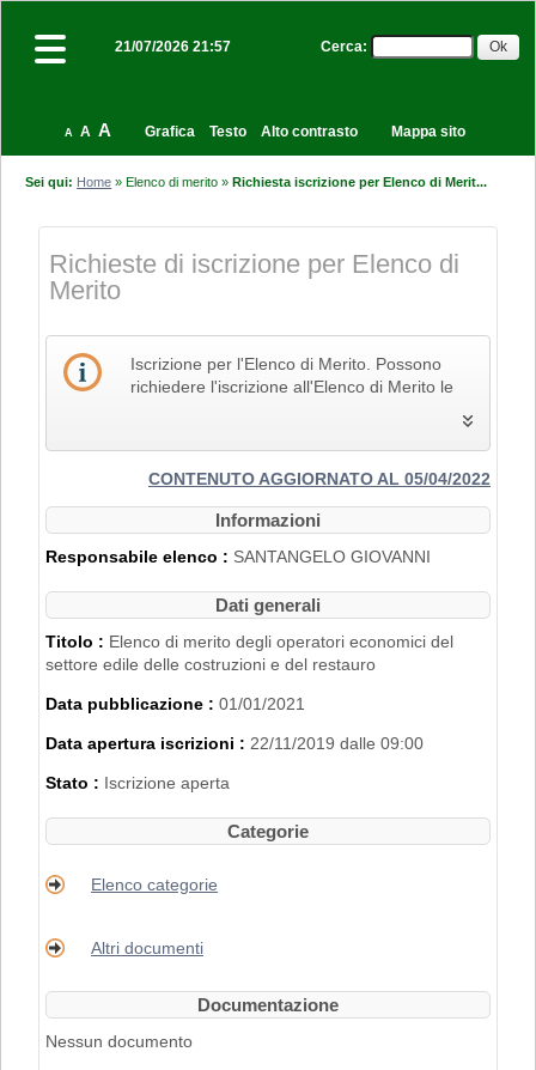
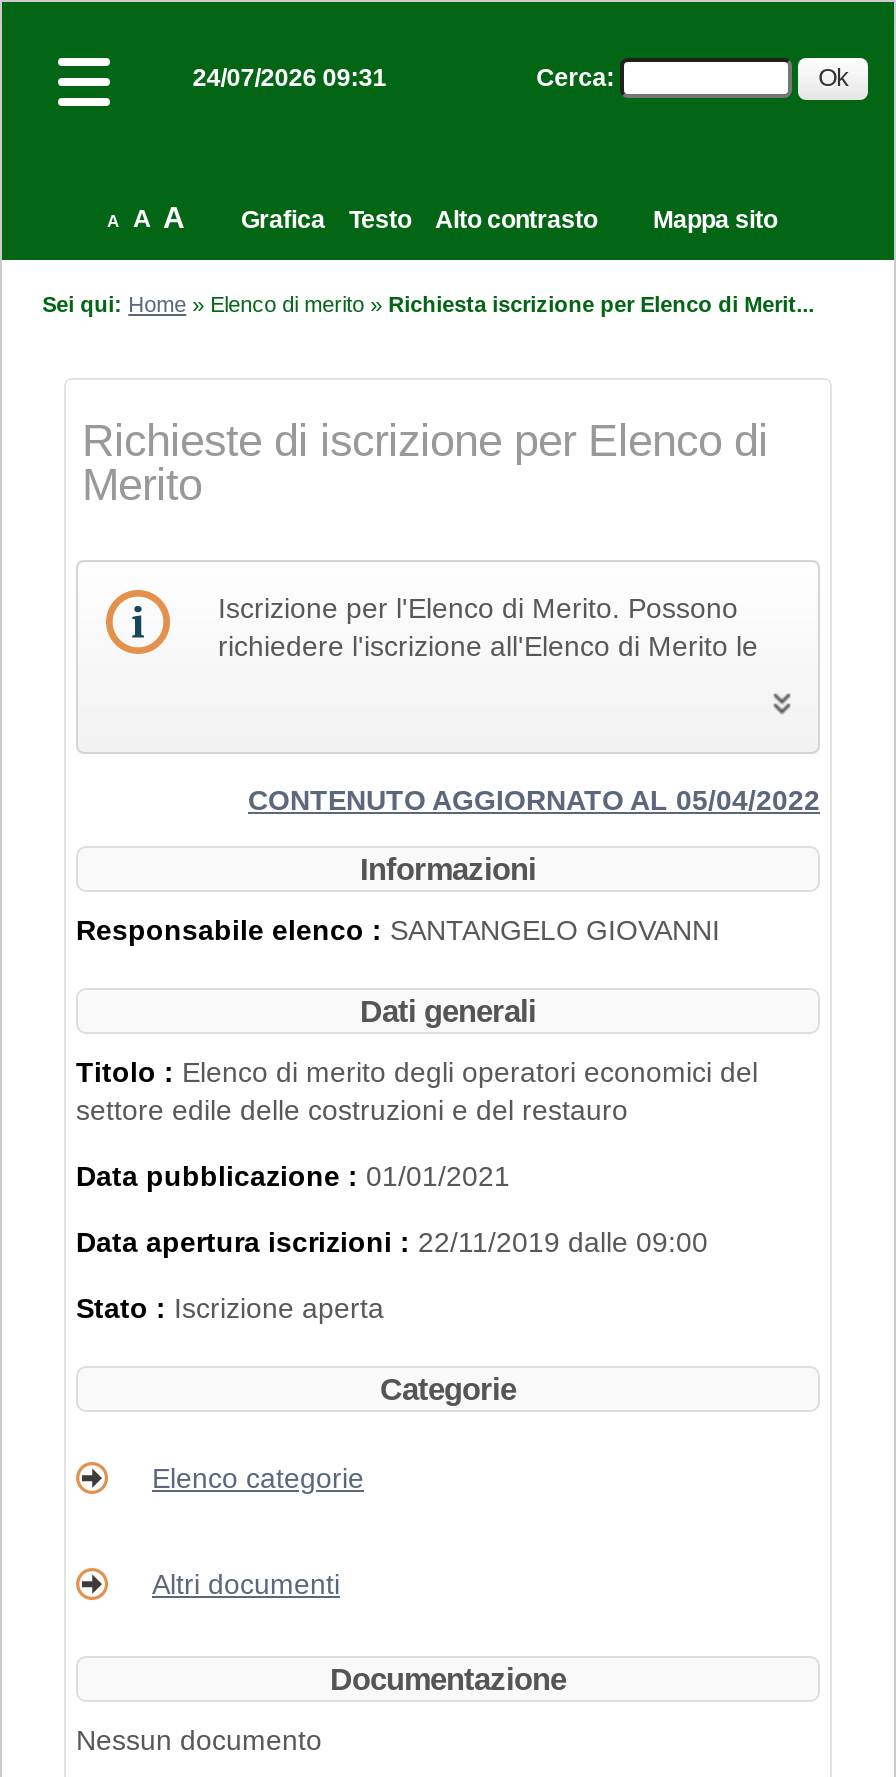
- 21/07/2026 21:57
+ 24/07/2026 09:31
